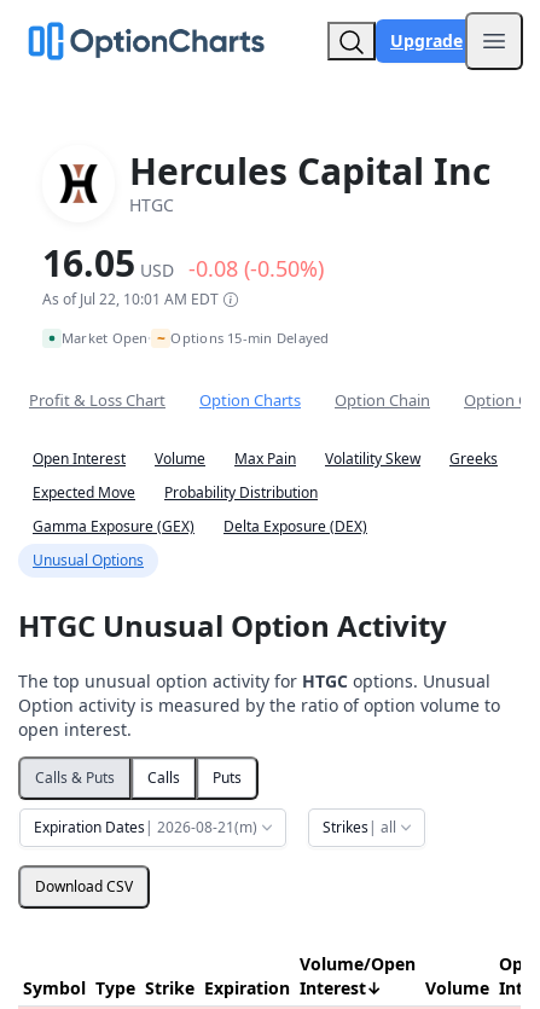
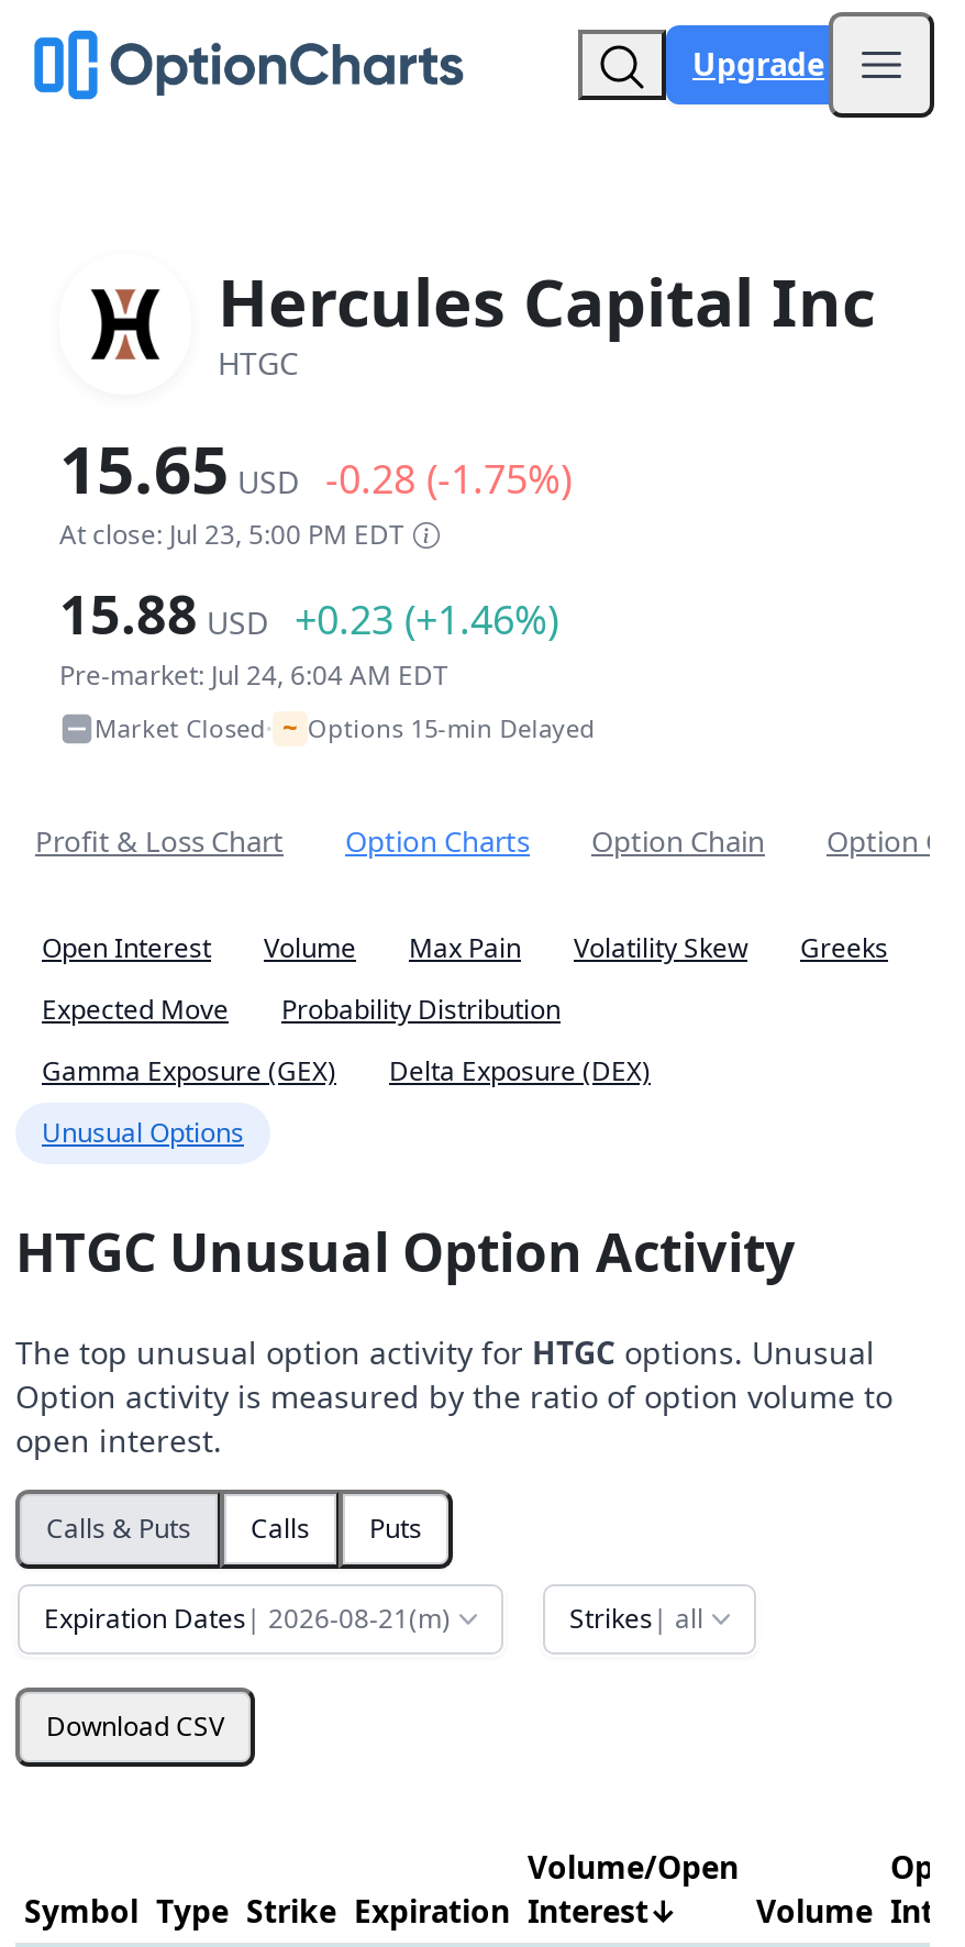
- 16.05 USD -0.08 (-0.50%)
- As of Jul 22, 10:01 AM EDT
- Market Open • ~ Options 15-min Delayed
+ 15.65 USD -0.28 (-1.75%)
+ At close: Jul 23, 5:00 PM EDT
+ 15.88 USD +0.23 (+1.46%)
+ Pre-market: Jul 24, 6:04 AM EDT
+ Market Closed • ~ Options 15-min Delayed
